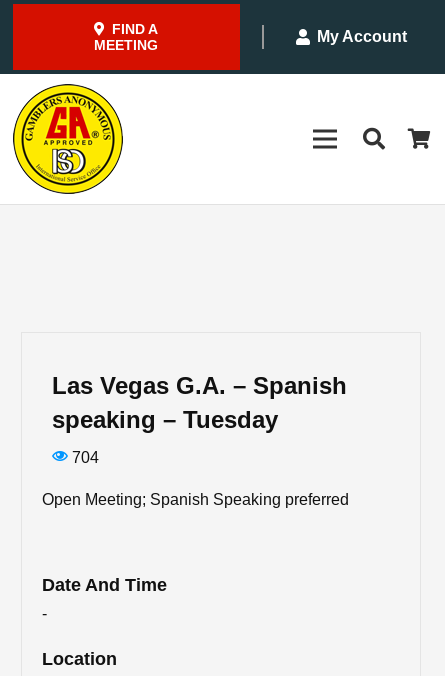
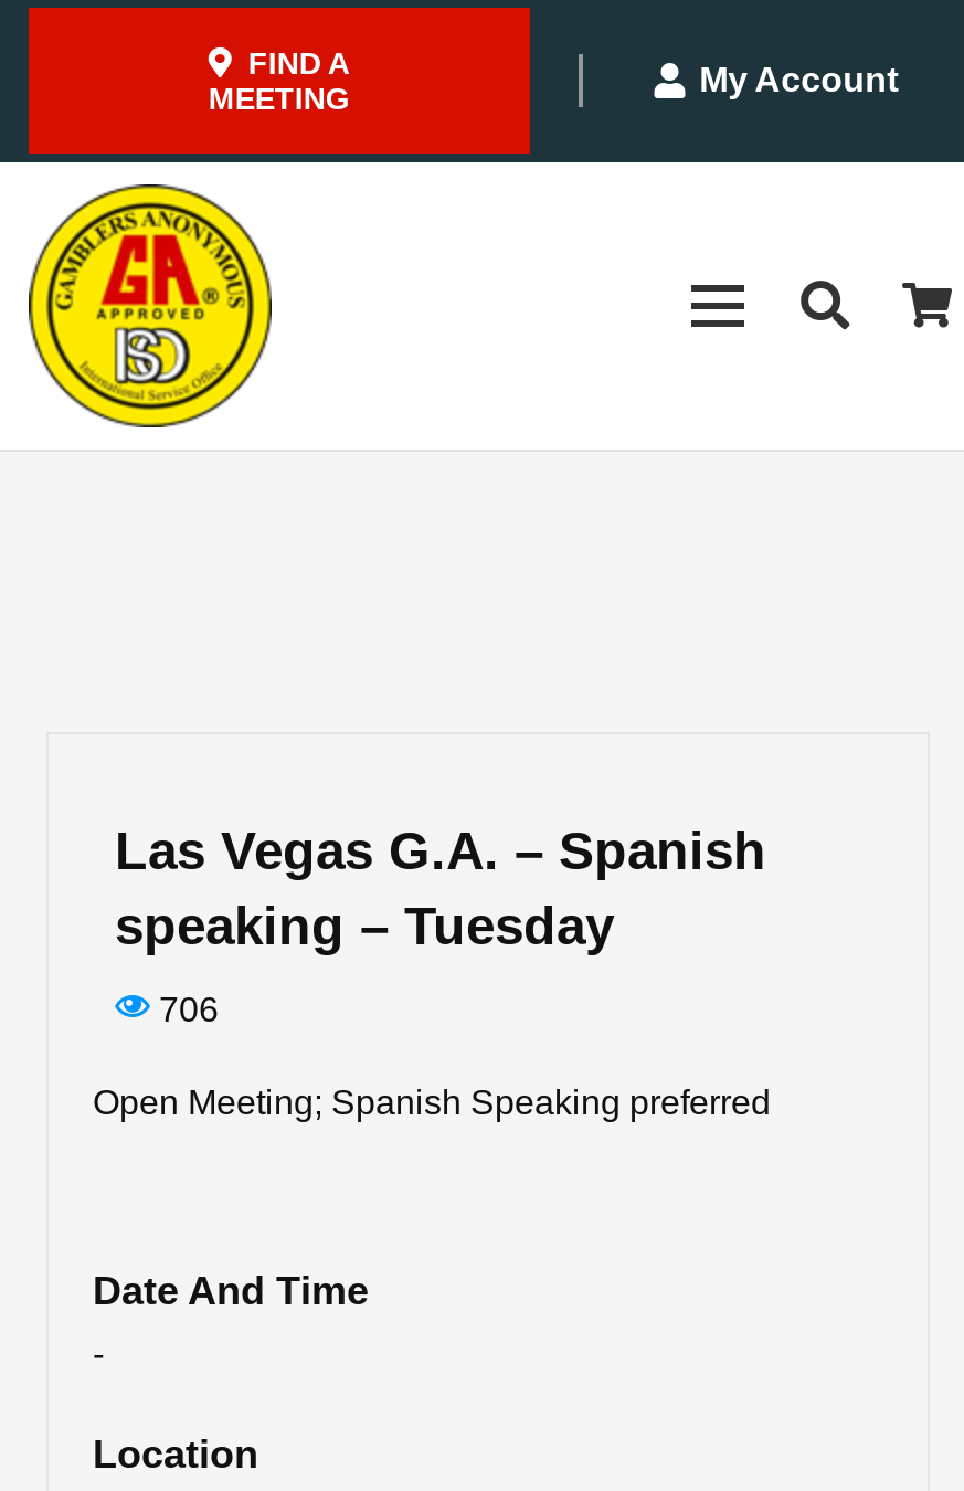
- 704
+ 706
